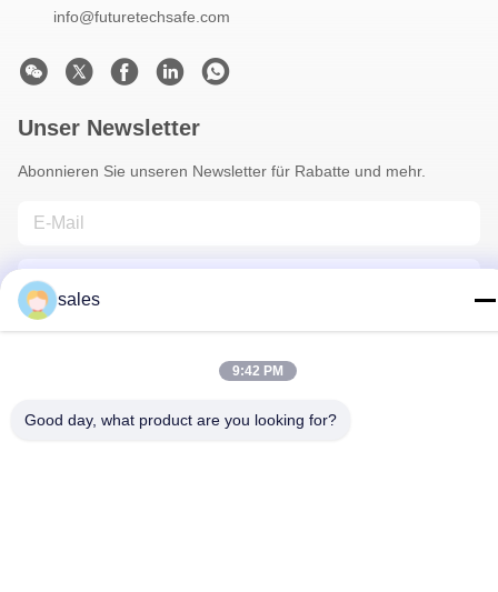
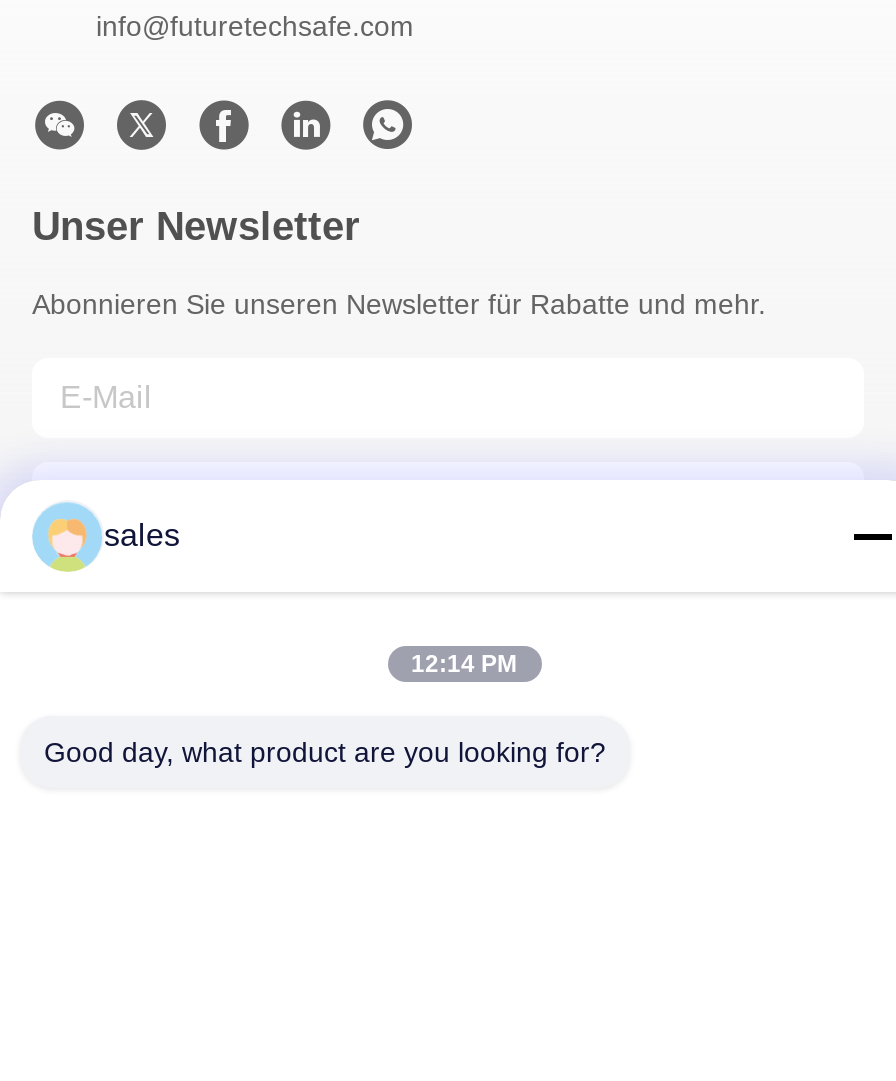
- 9:42 PM
+ 12:14 PM
